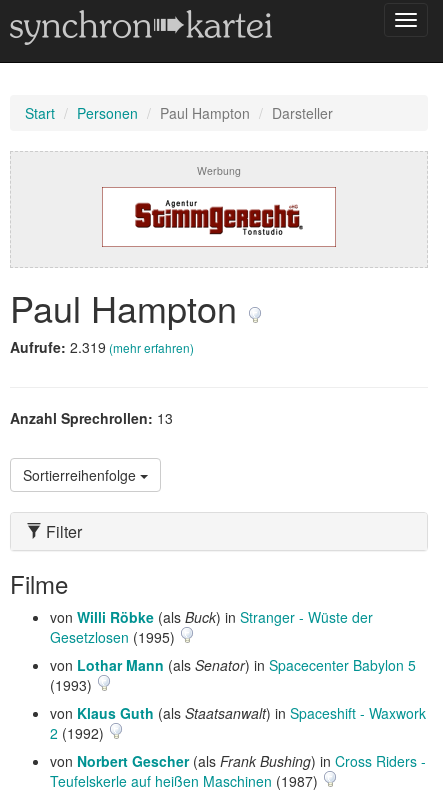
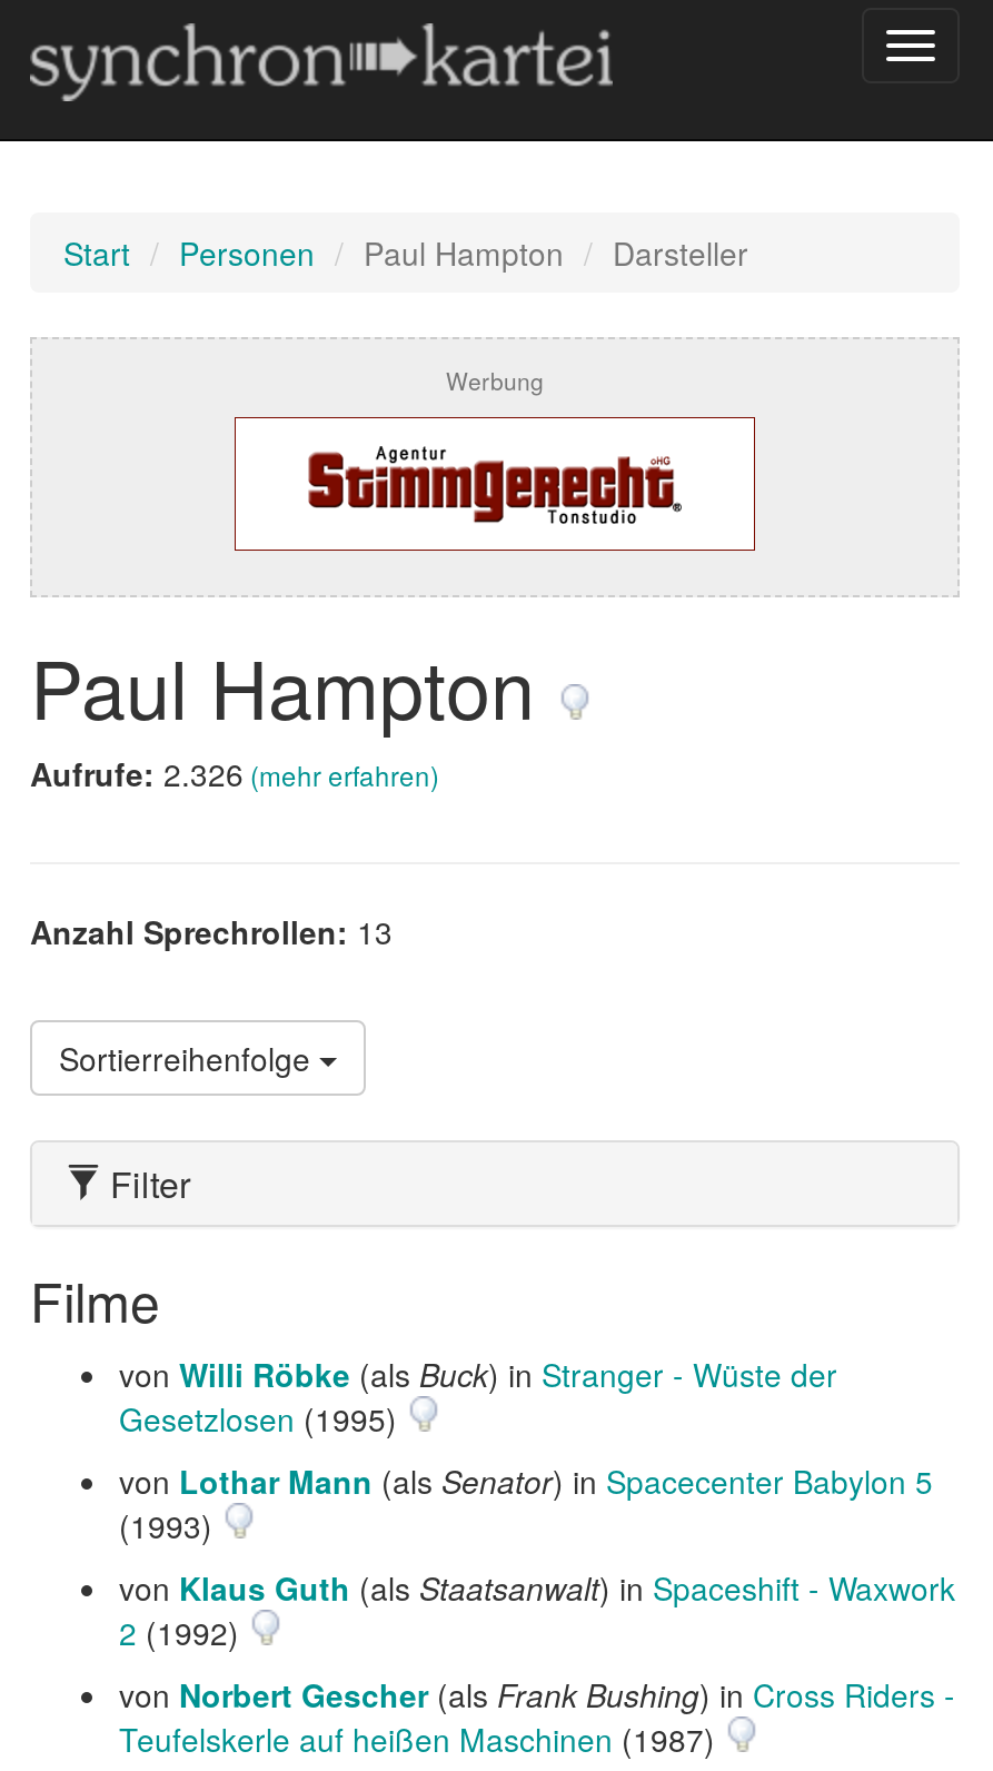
- Aufrufe: 2.319 (mehr erfahren)
+ Aufrufe: 2.326 (mehr erfahren)
